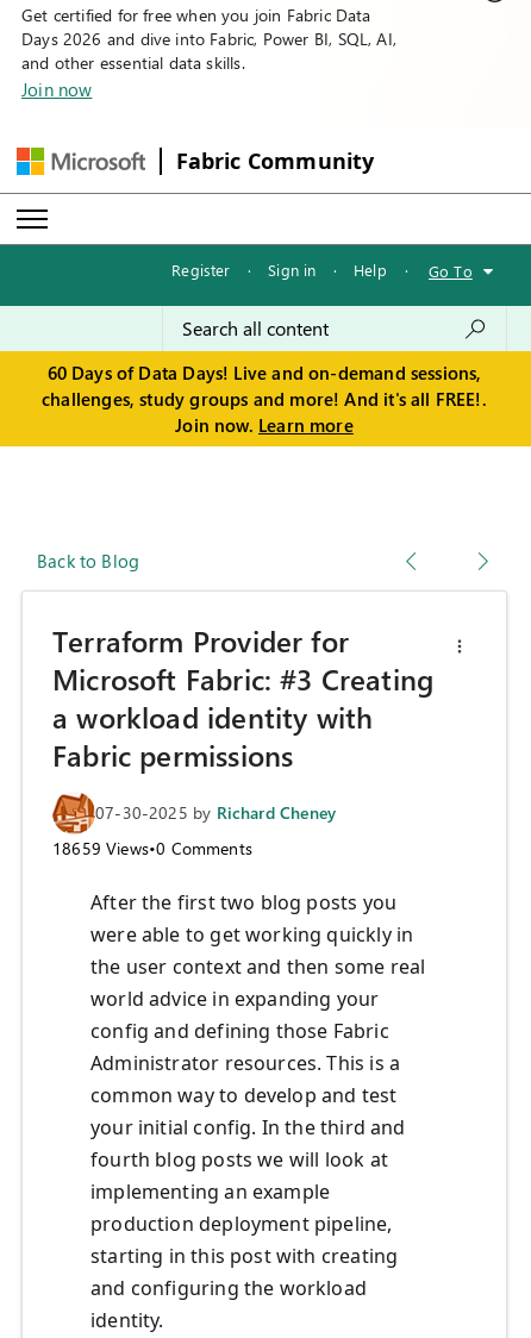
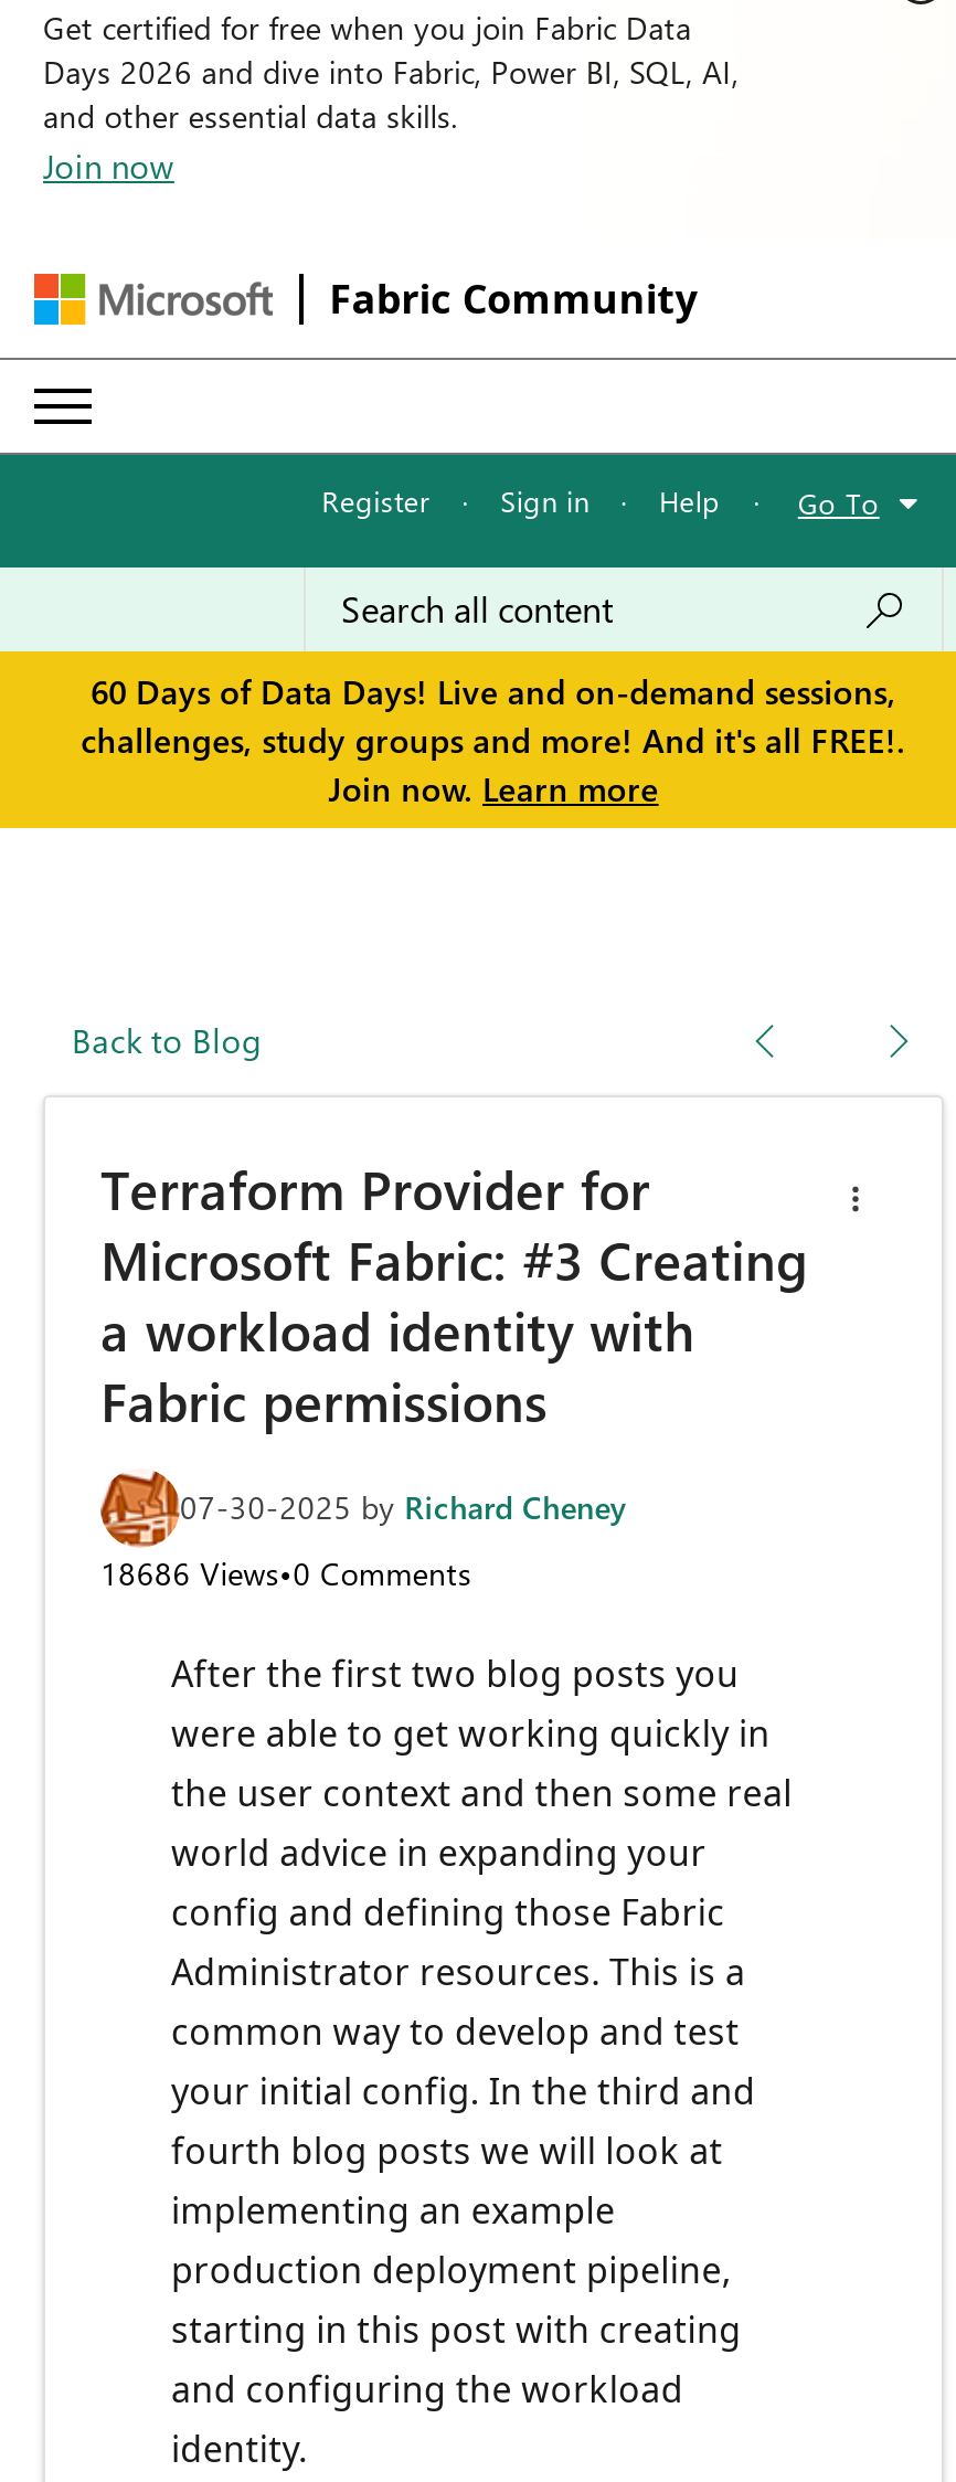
- 18659 Views•0 Comments
+ 18686 Views•0 Comments
